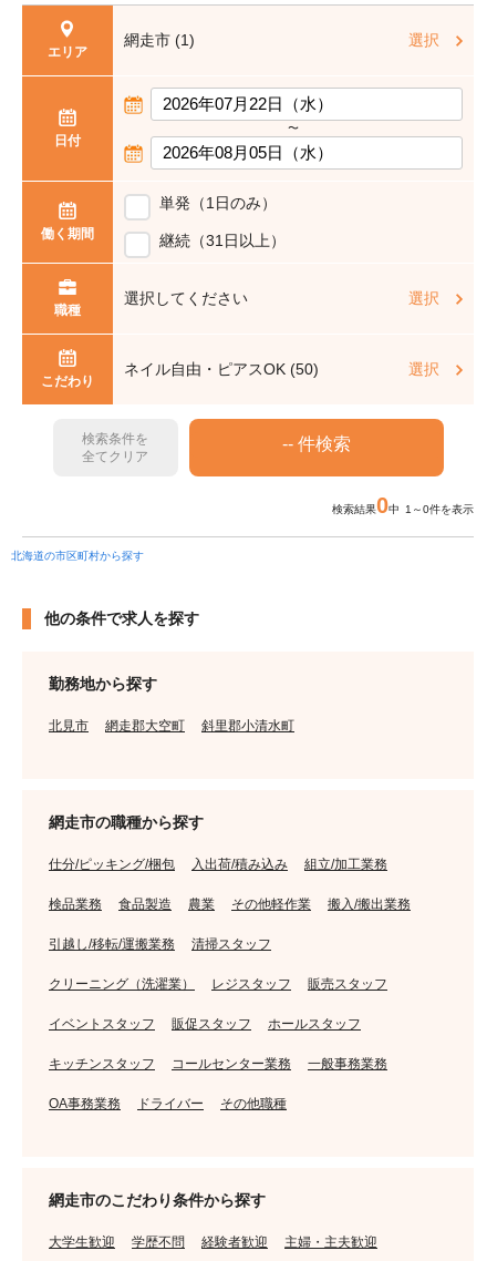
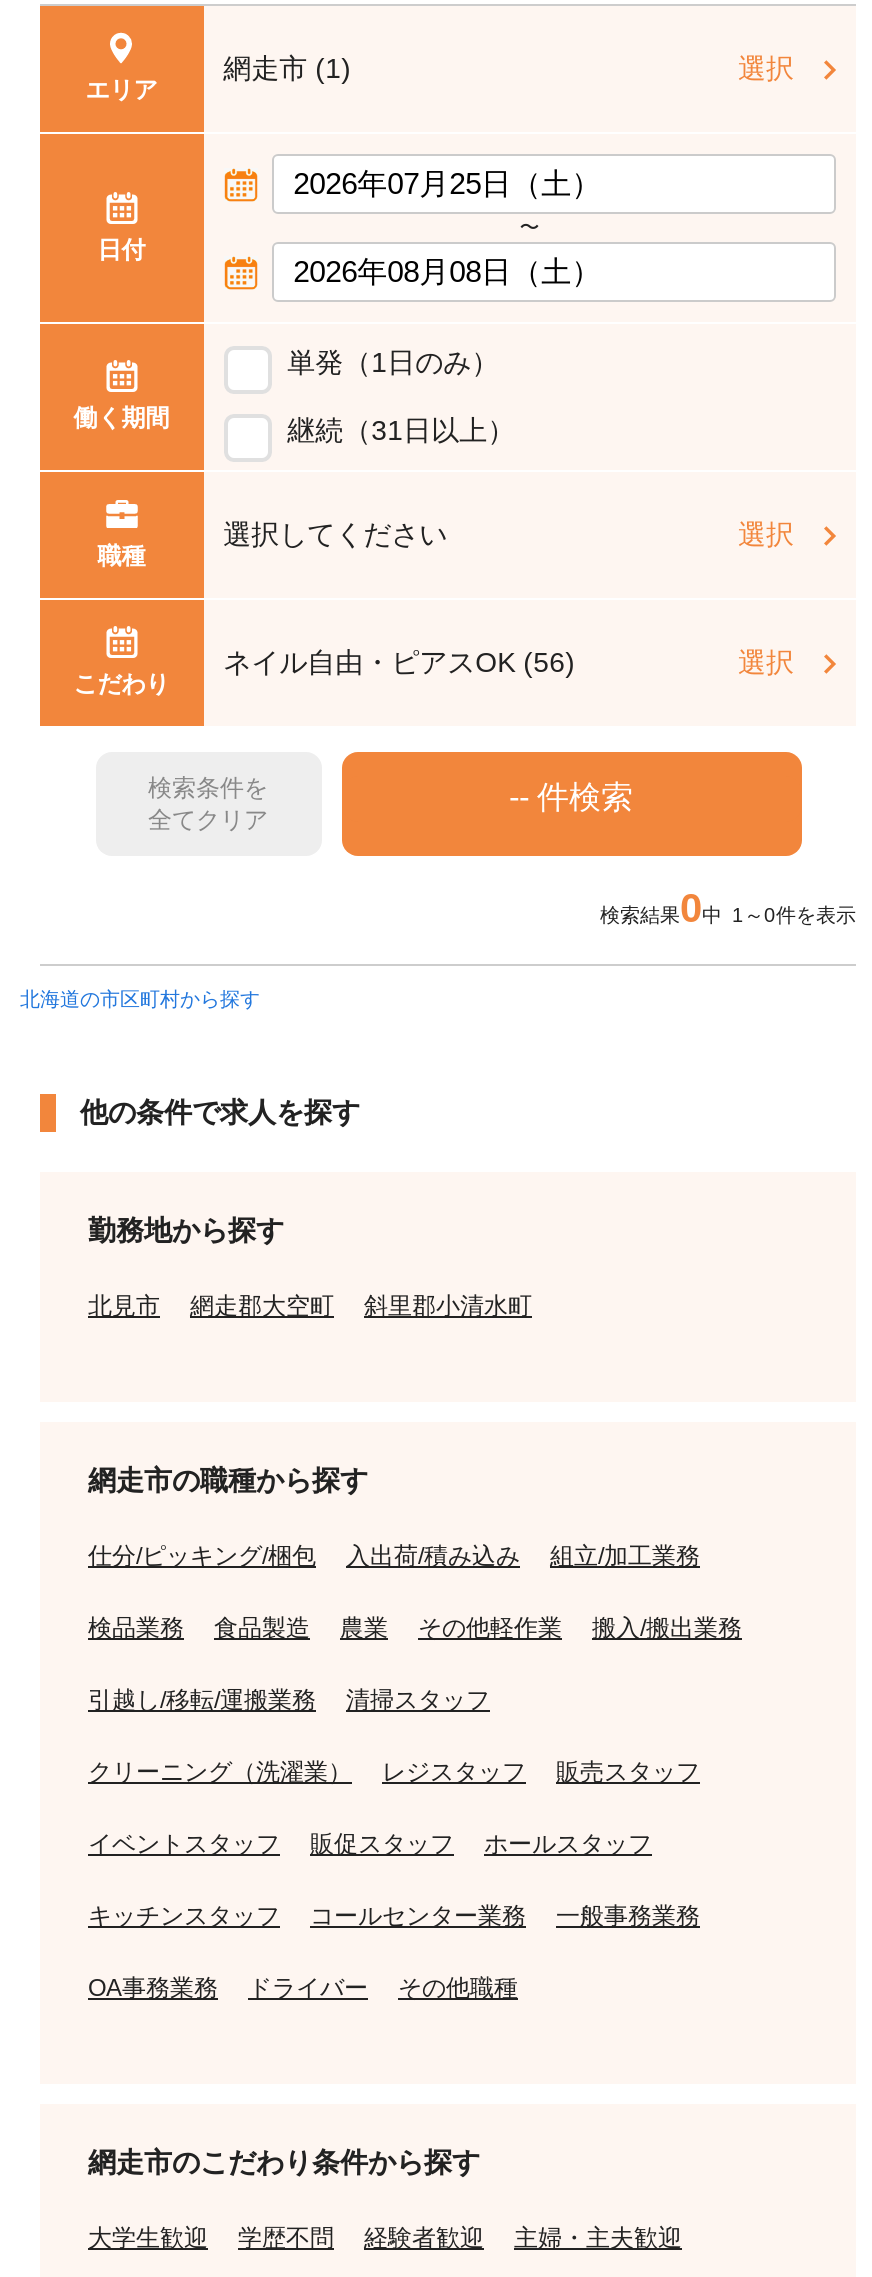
- ネイル自由・ピアスOK (50)
+ ネイル自由・ピアスOK (56)
